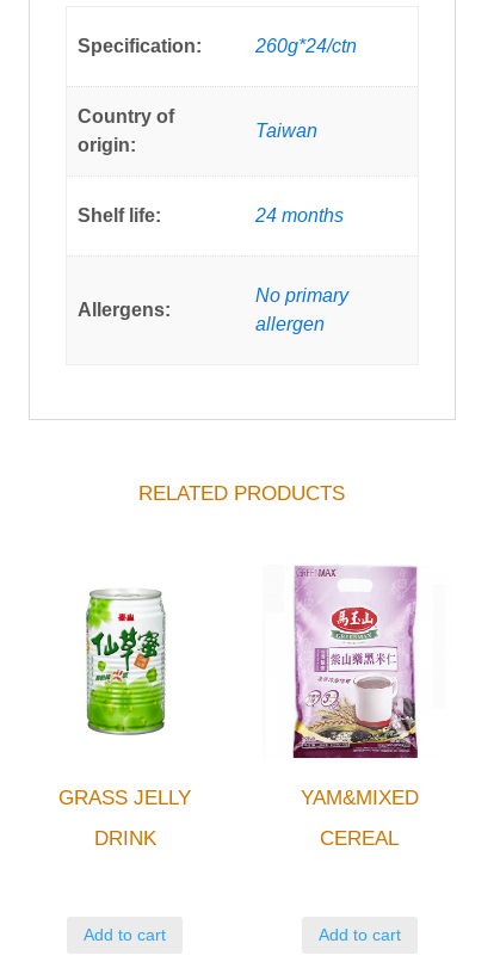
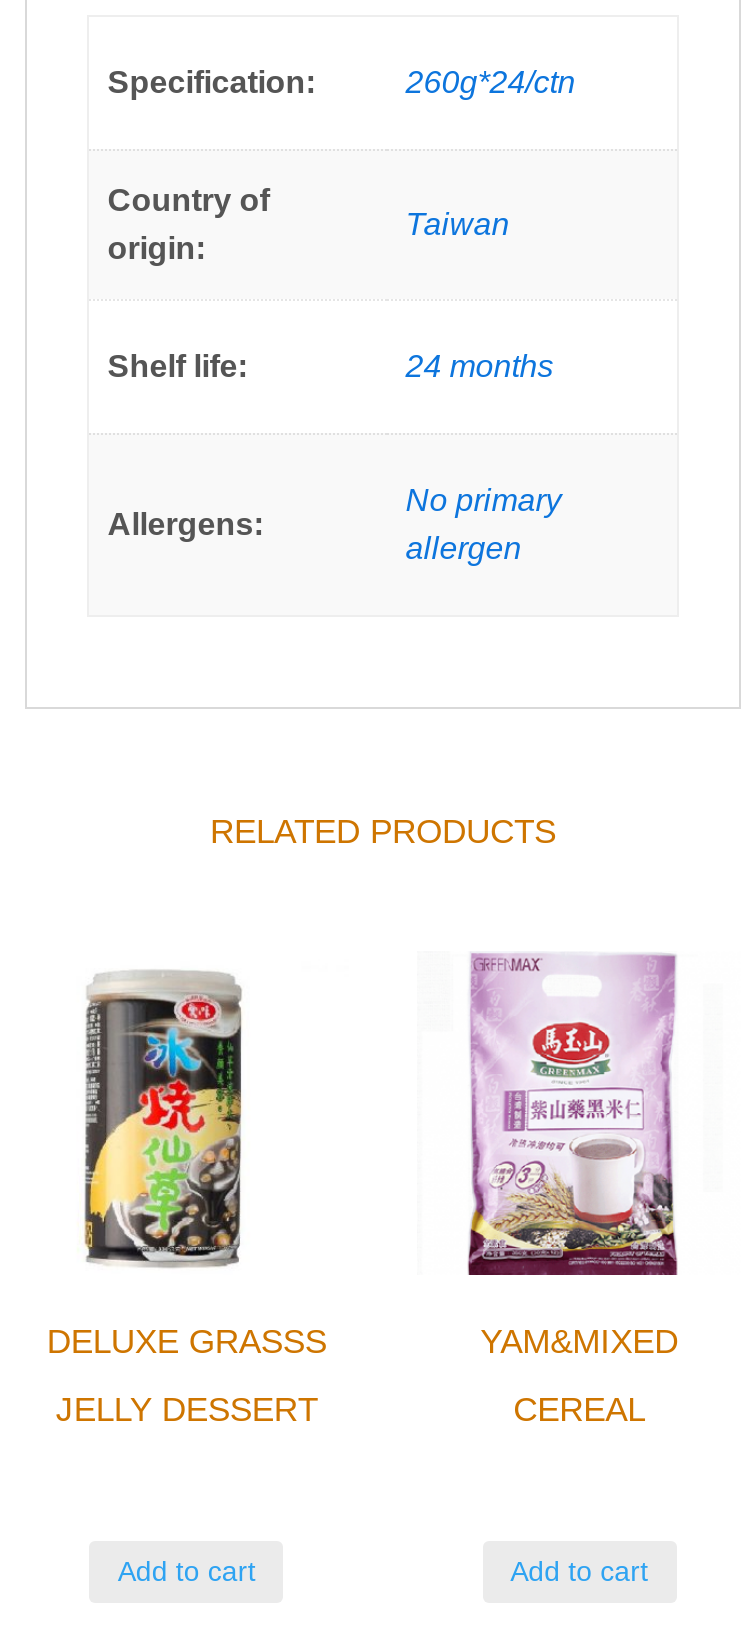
- [image]
- GRASS JELLY
+ [image]
+ DELUXE GRASSS

- DRINK
+ JELLY DESSERT
